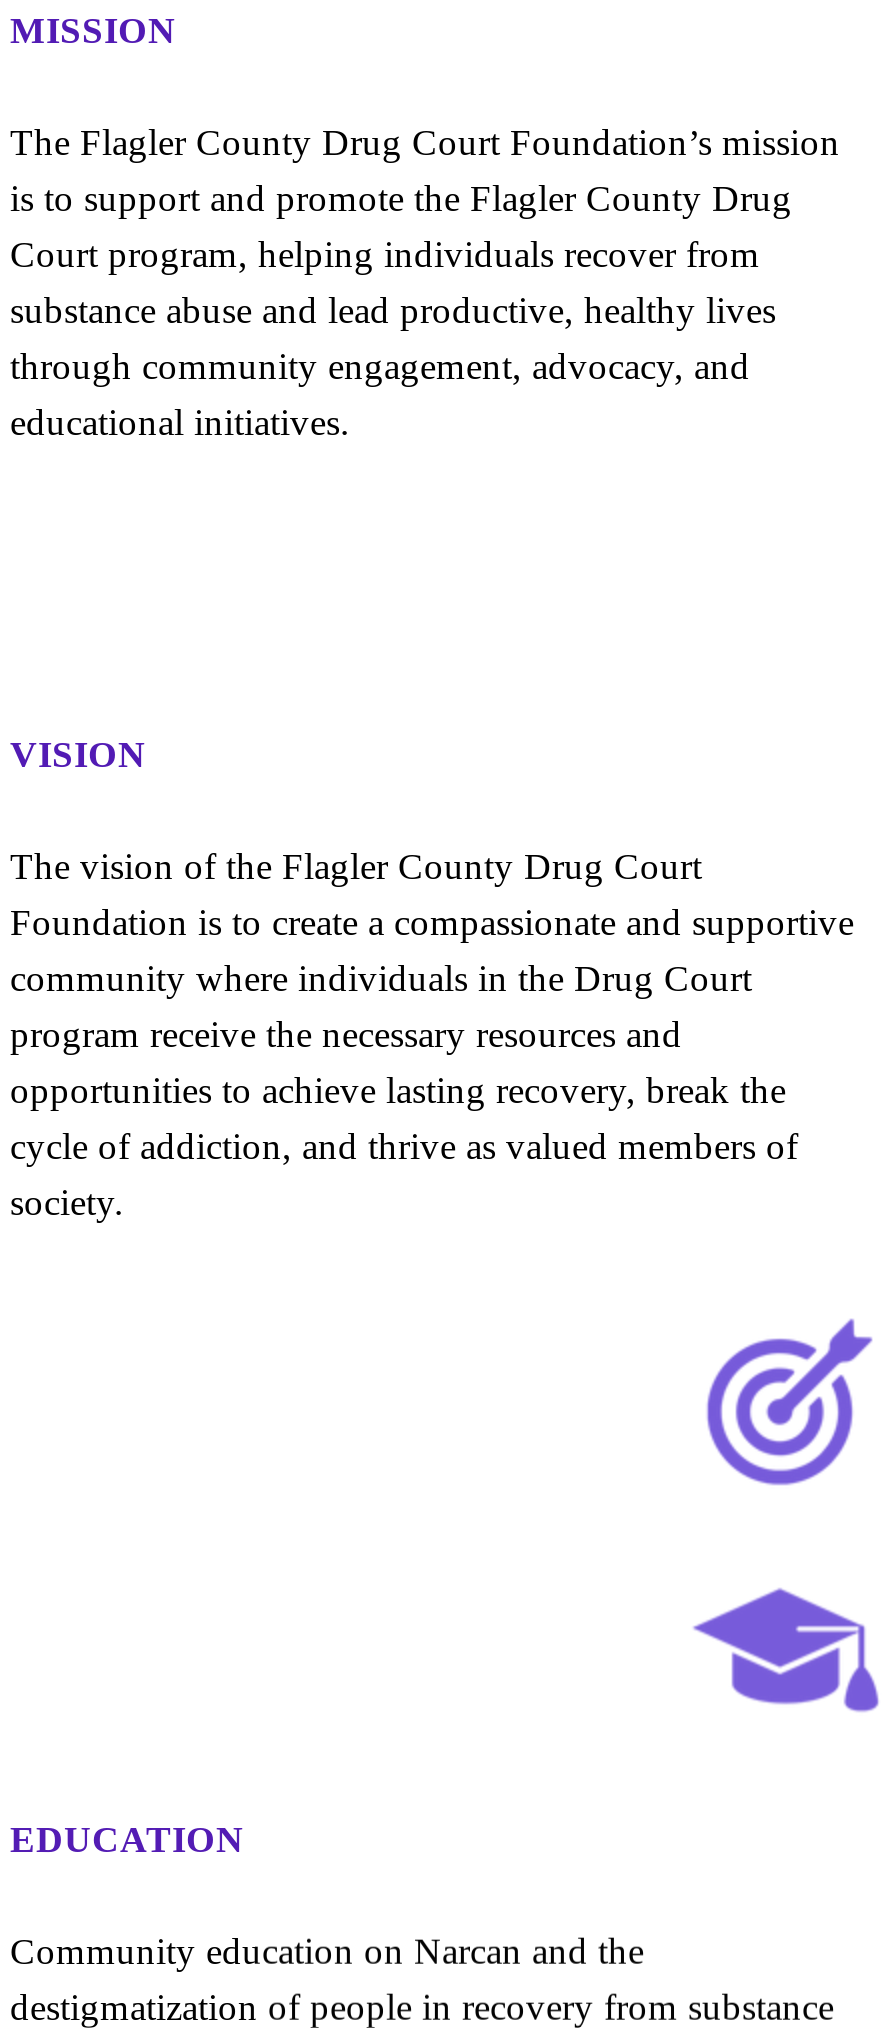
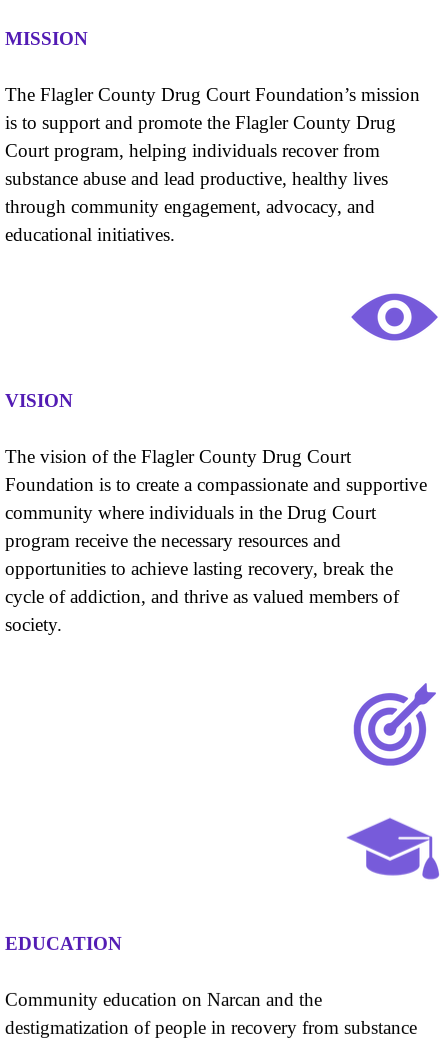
+ [image]
